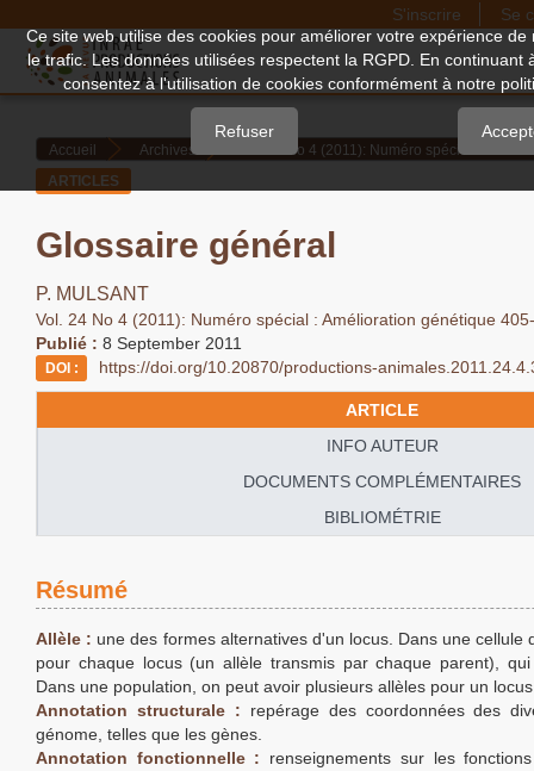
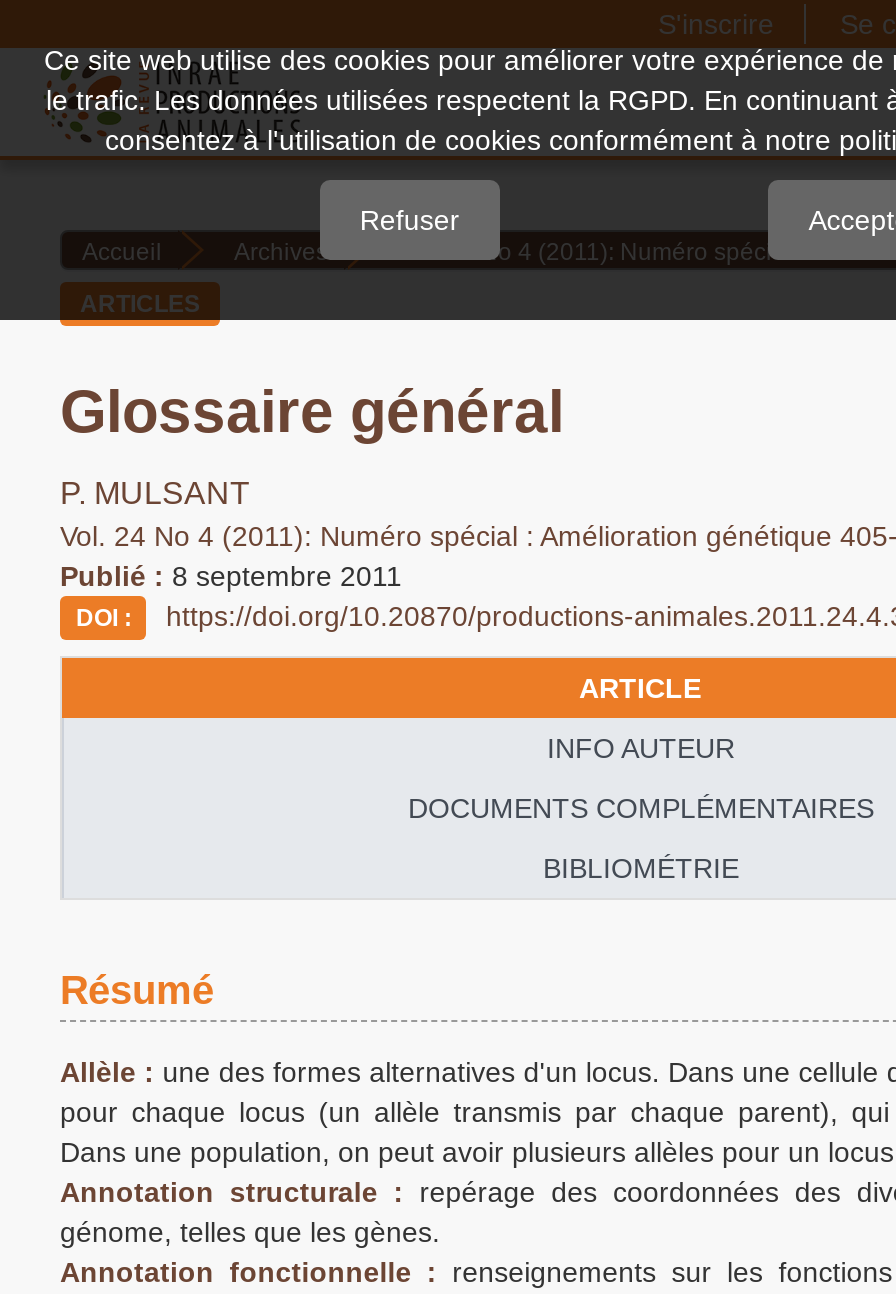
- Publié : 8 September 2011
+ Publié : 8 septembre 2011
